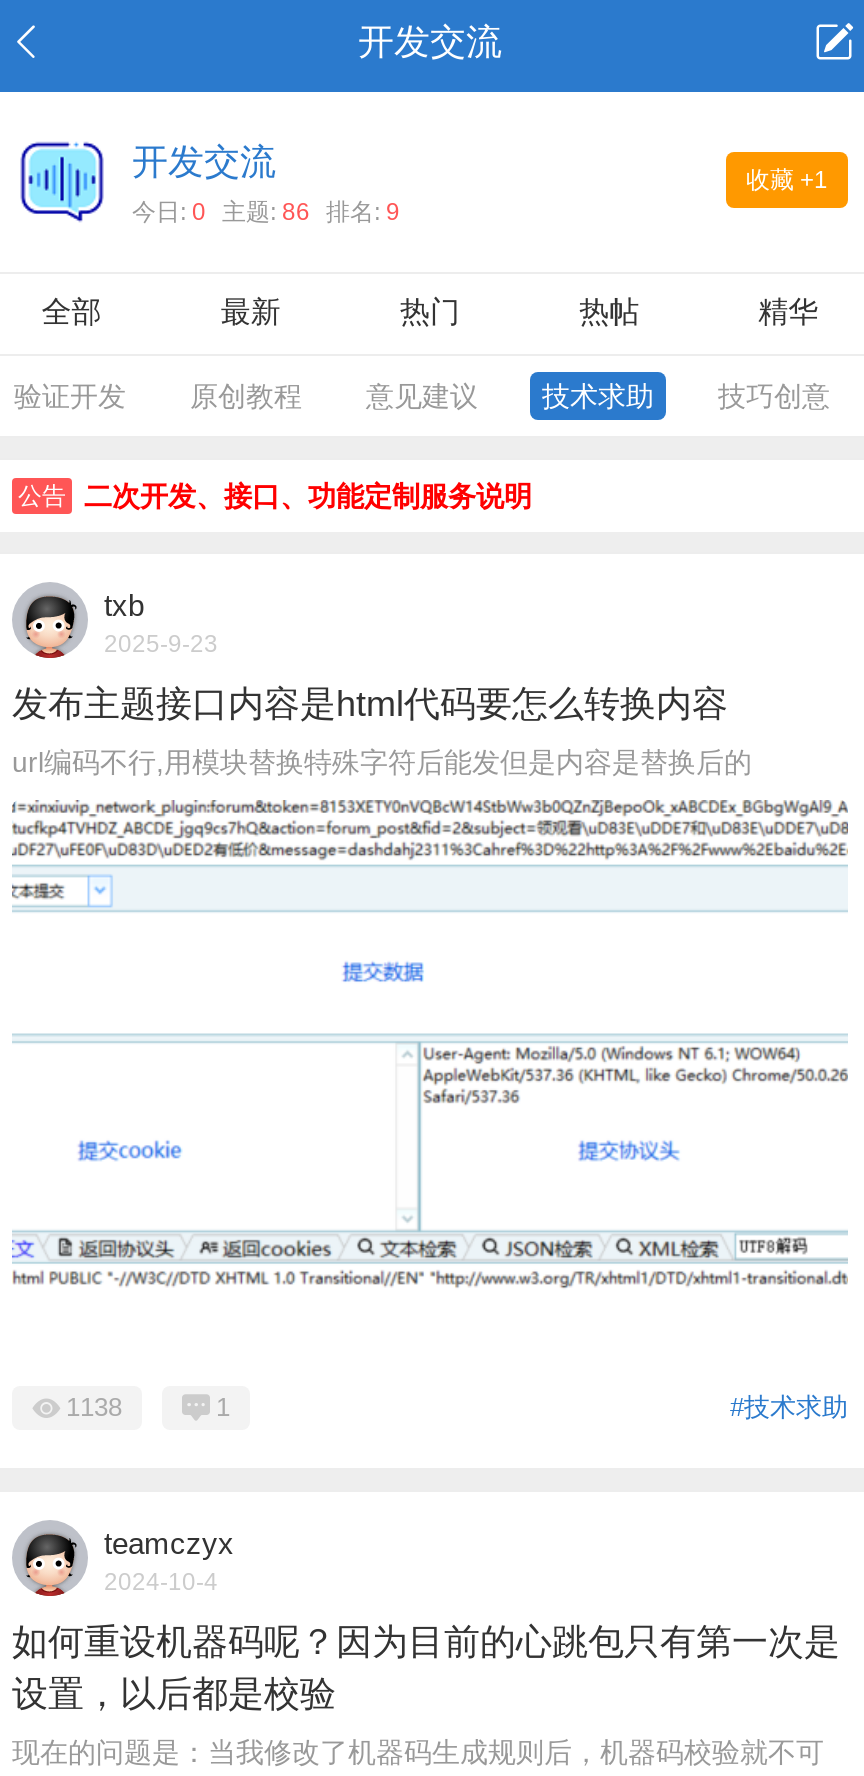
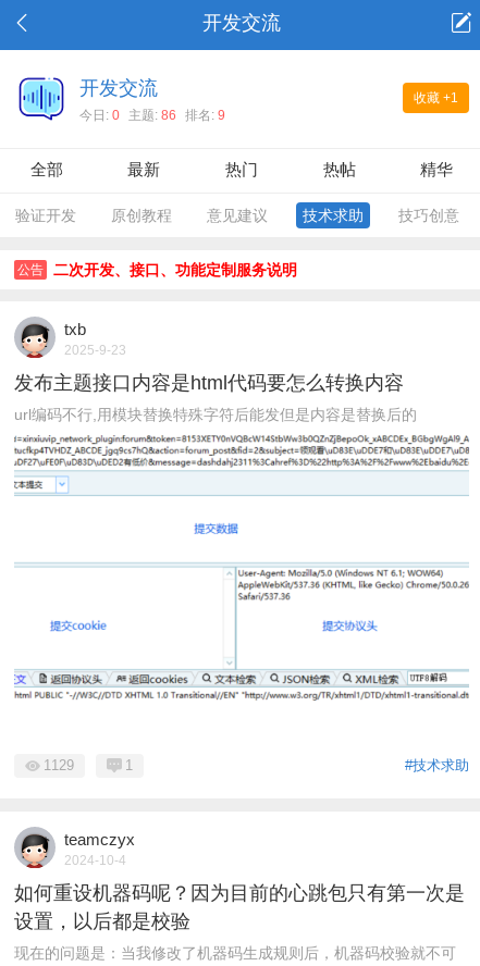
- 1138
+ 1129
